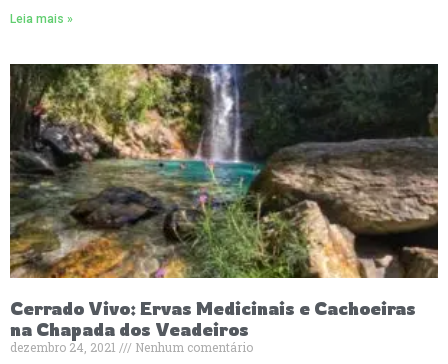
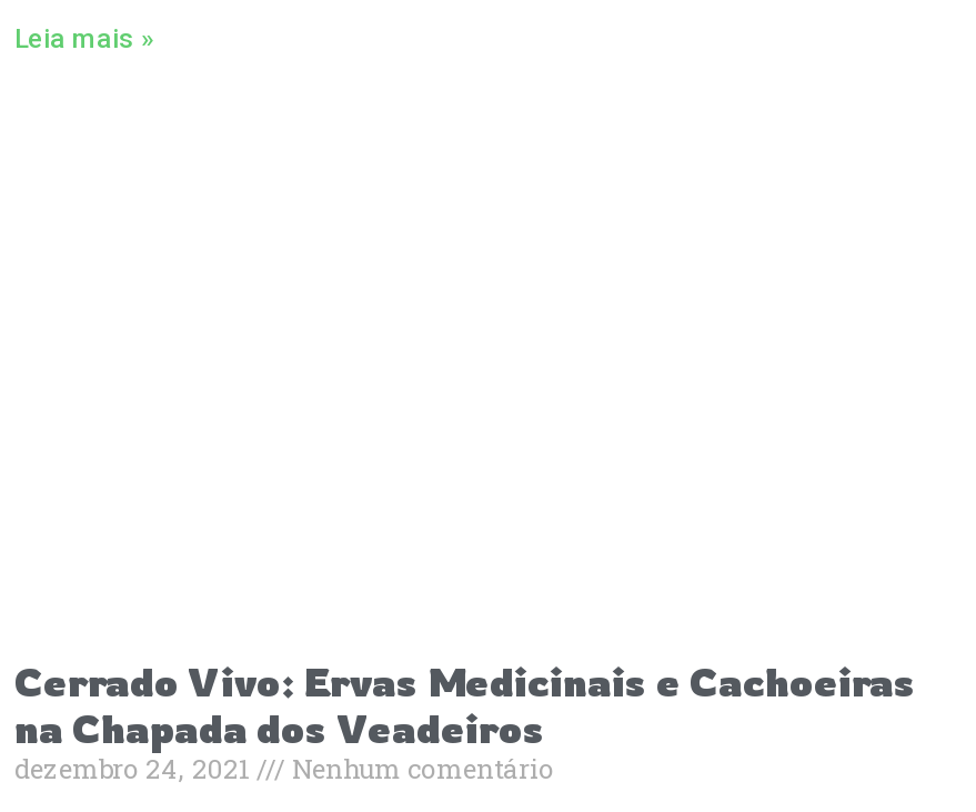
- [image]
